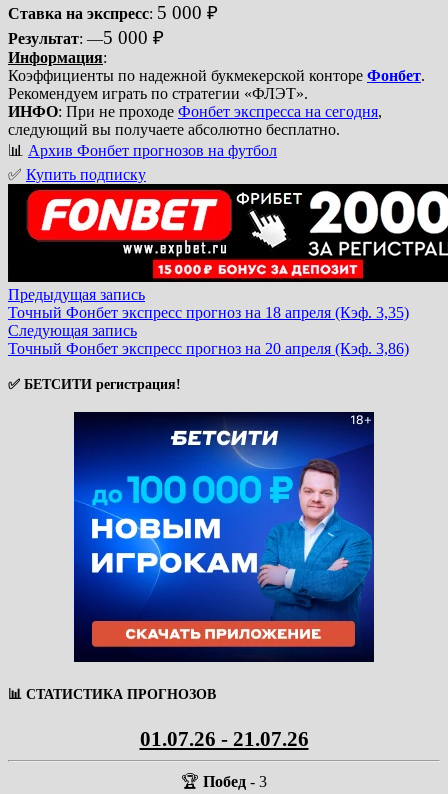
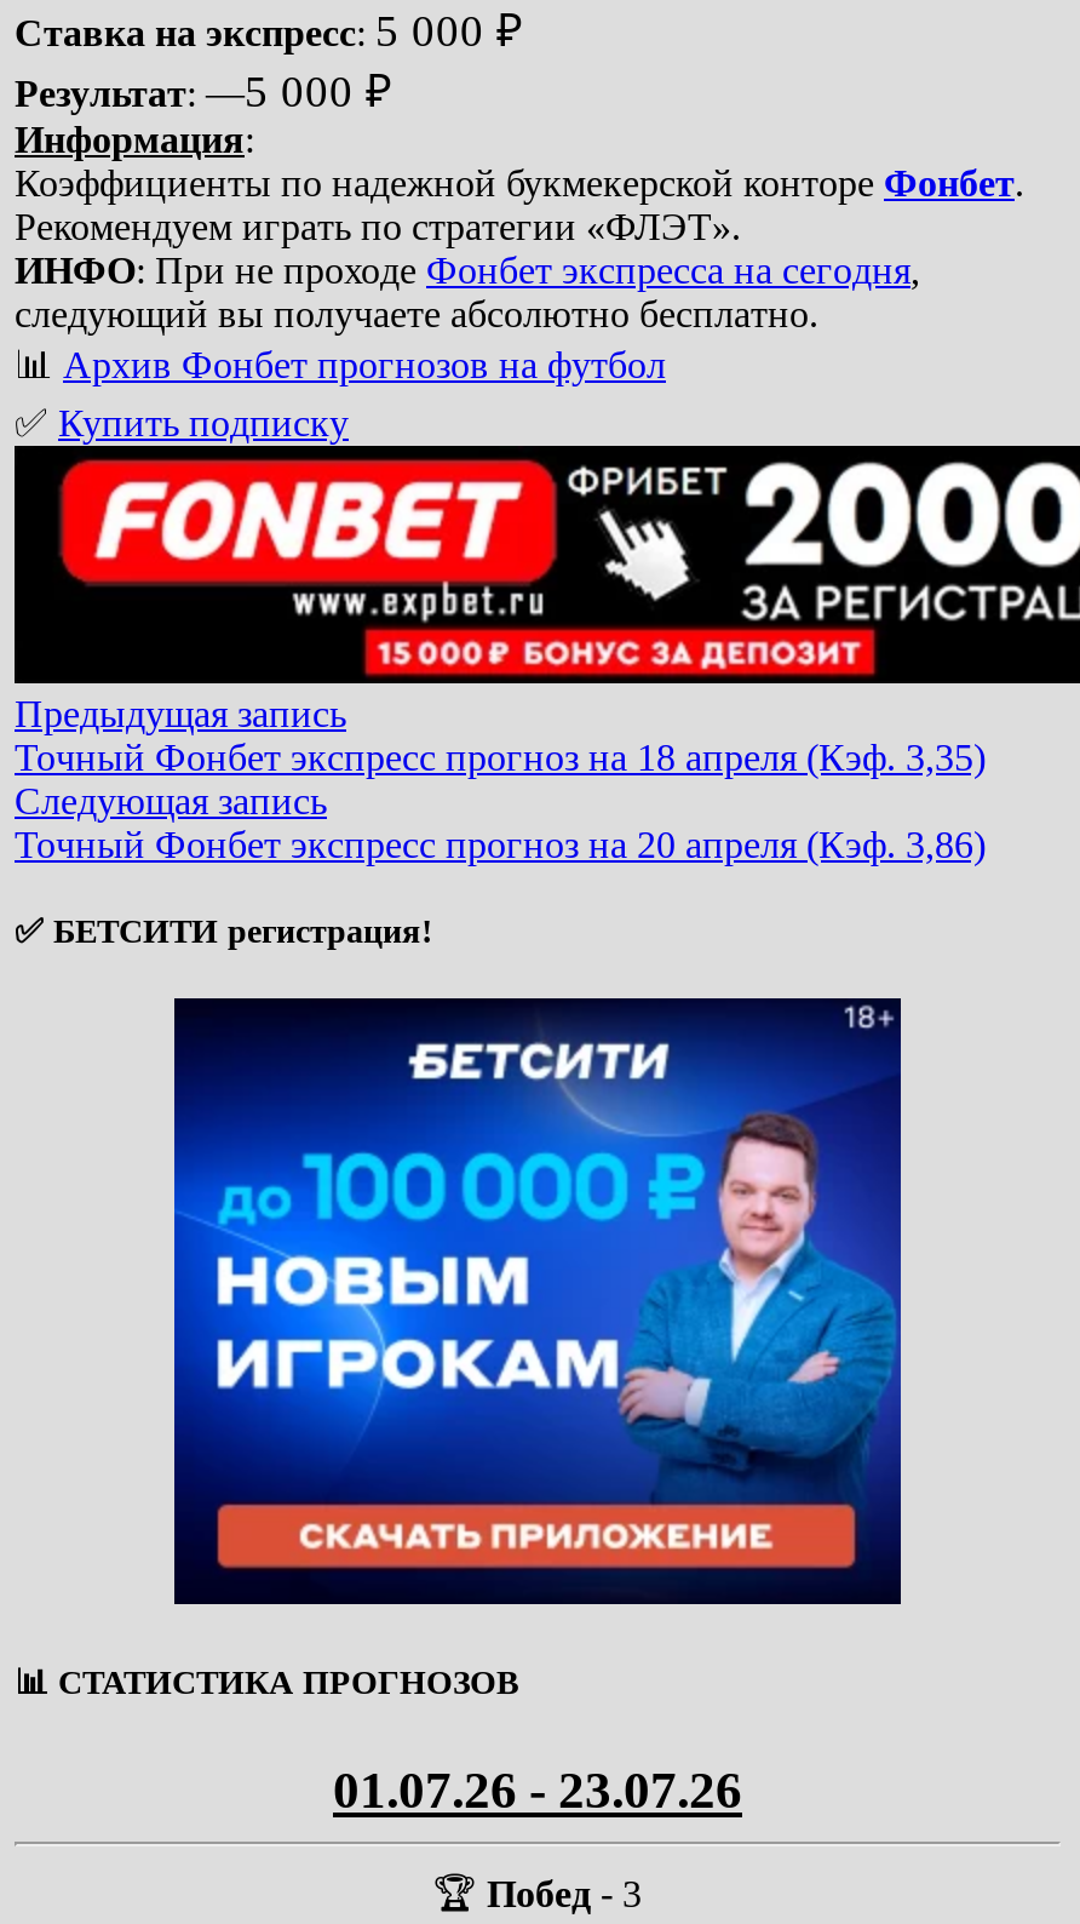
- 01.07.26 - 21.07.26
+ 01.07.26 - 23.07.26
